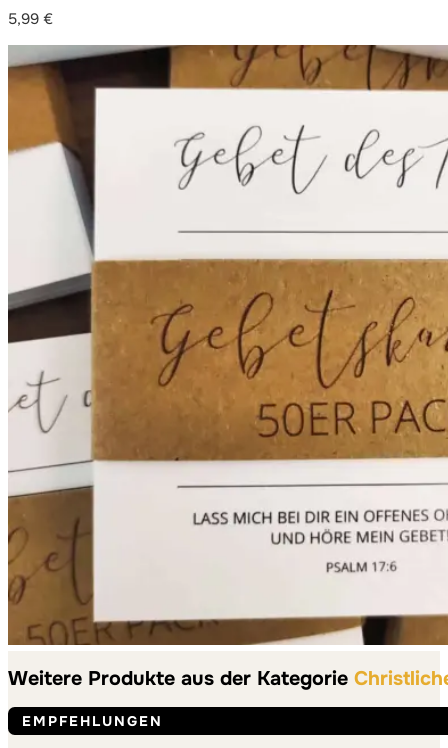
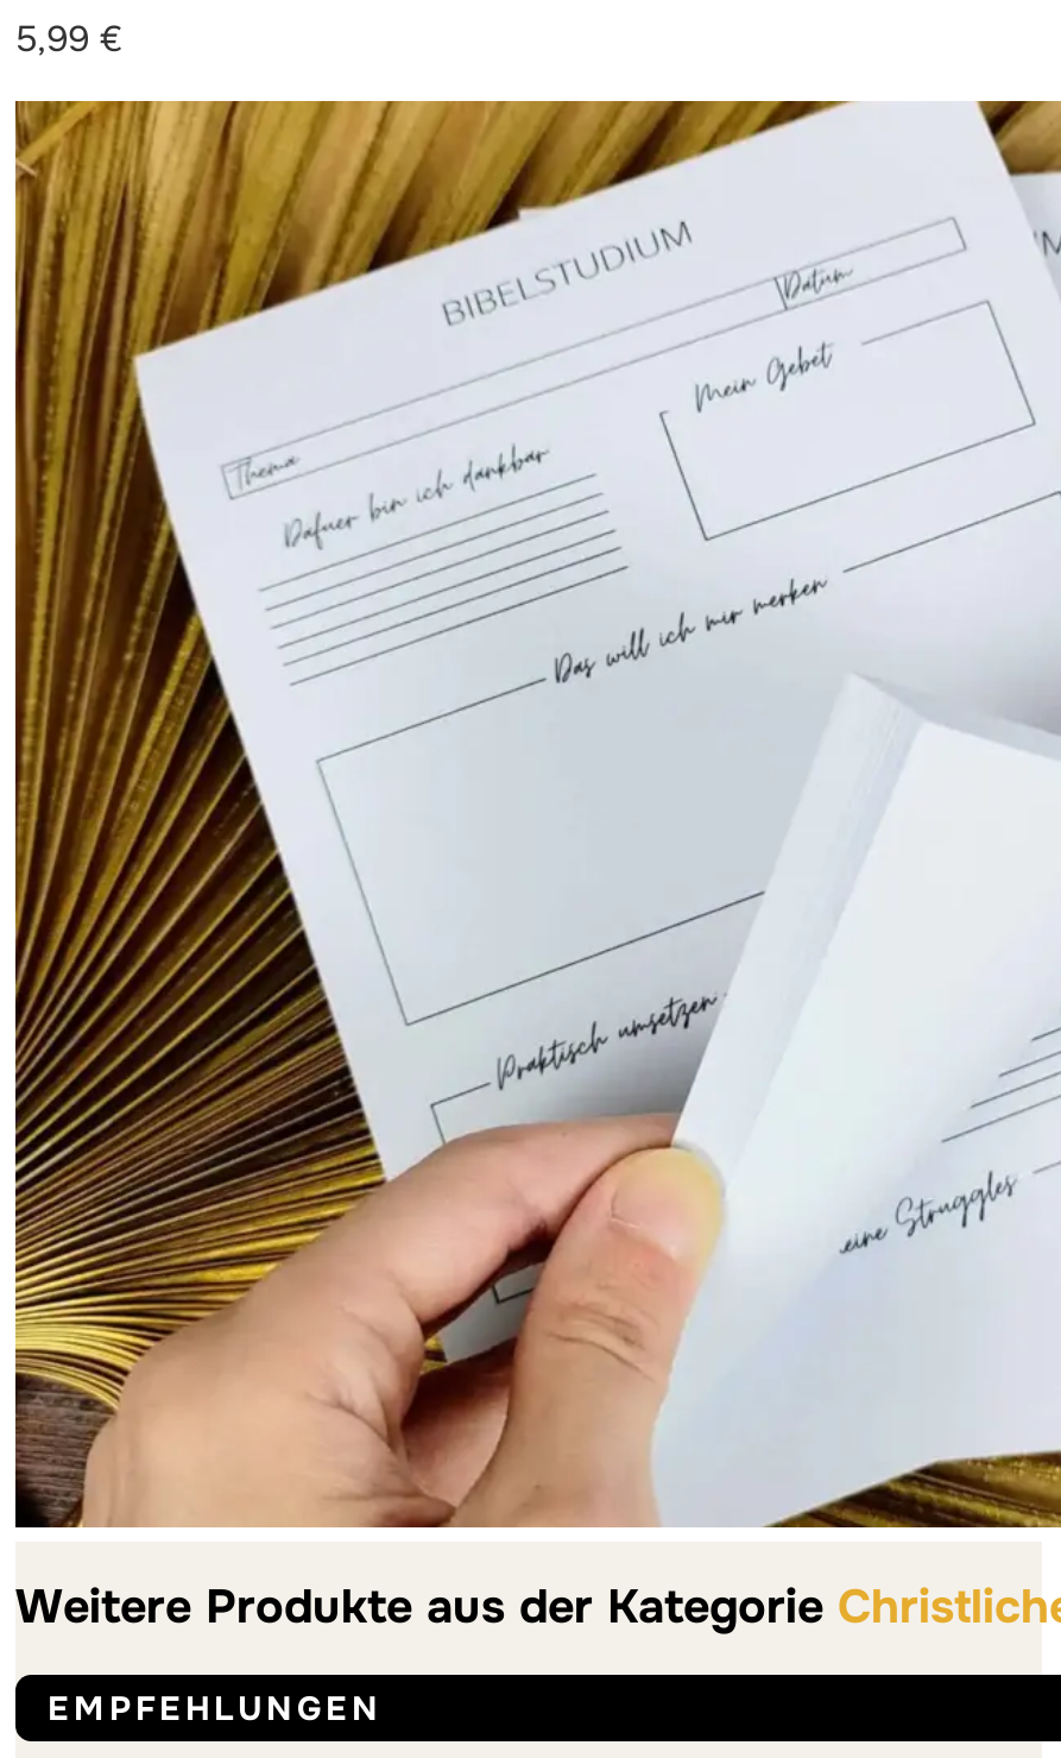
- [image]
+ [image]
